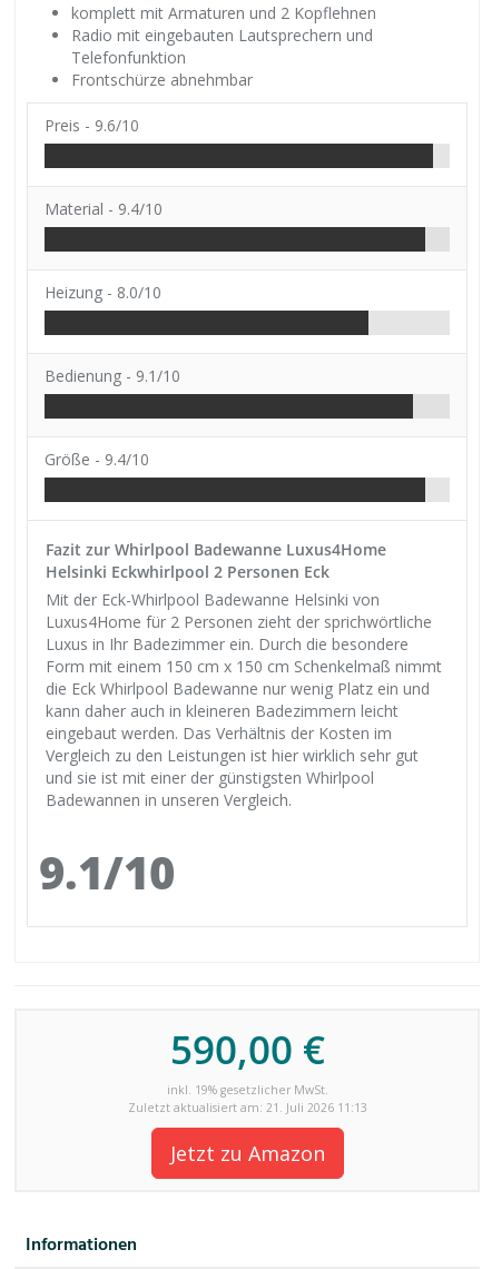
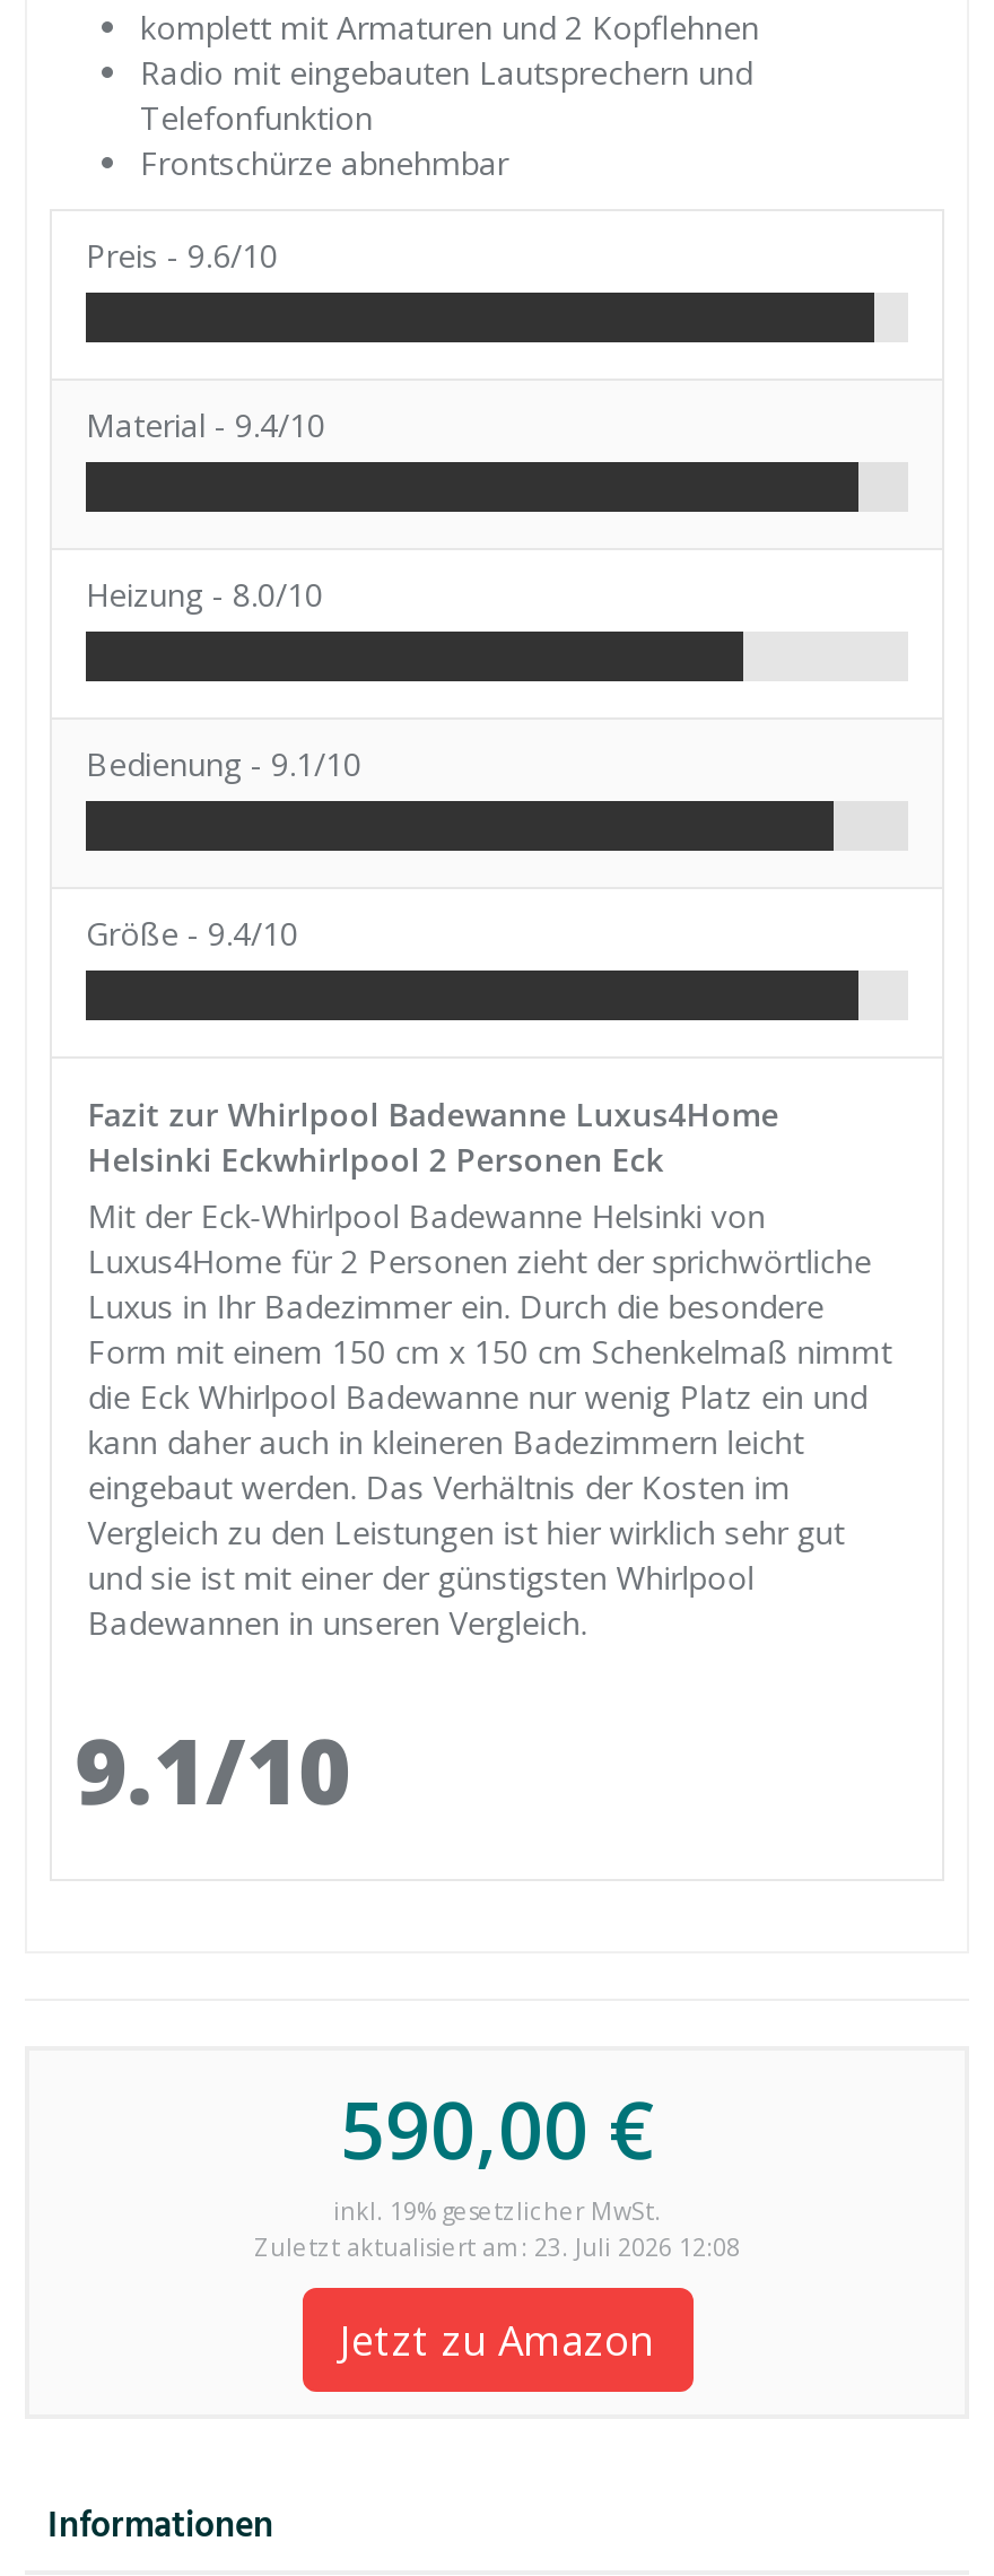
- Zuletzt aktualisiert am: 21. Juli 2026 11:13
+ Zuletzt aktualisiert am: 23. Juli 2026 12:08
